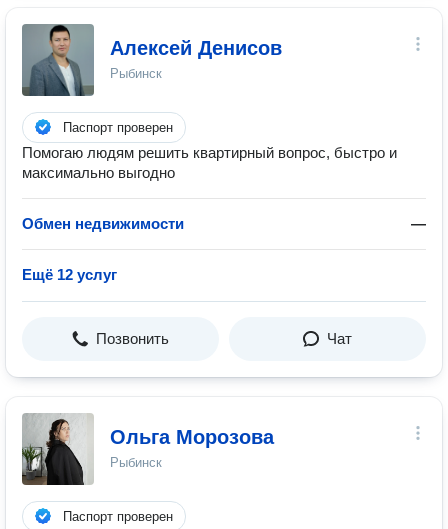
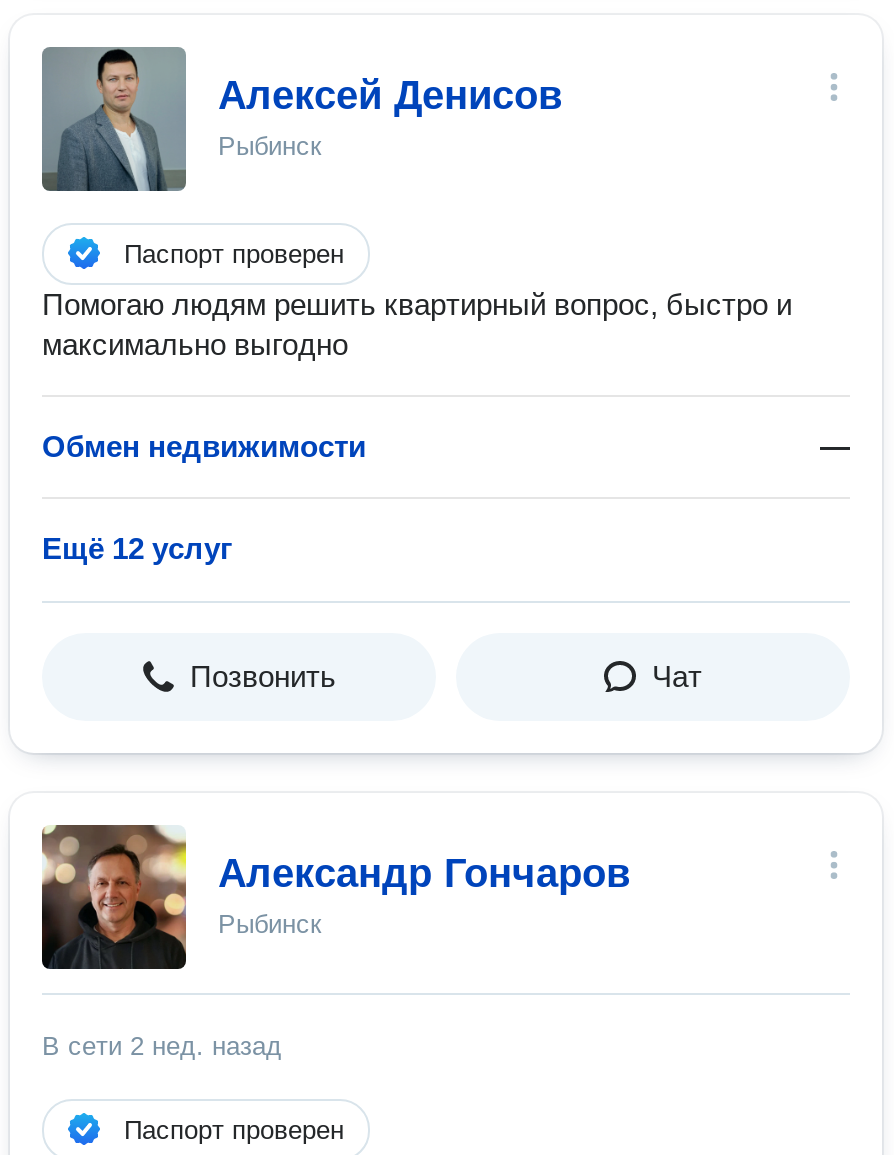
- [image]
- Ольга Морозова
+ [image]
+ Александр Гончаров

+ В сети 2 нед. назад
